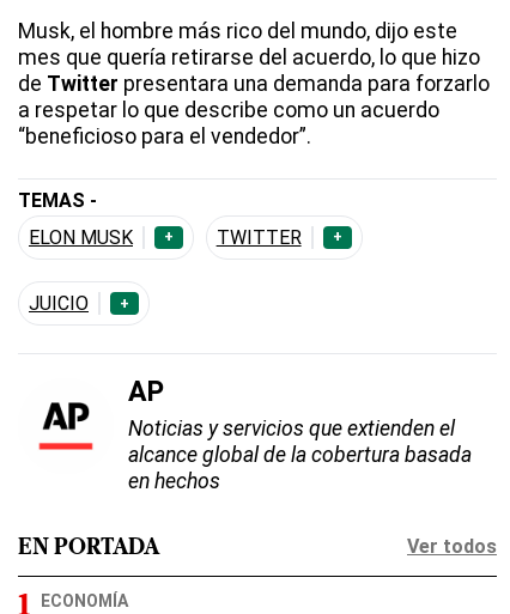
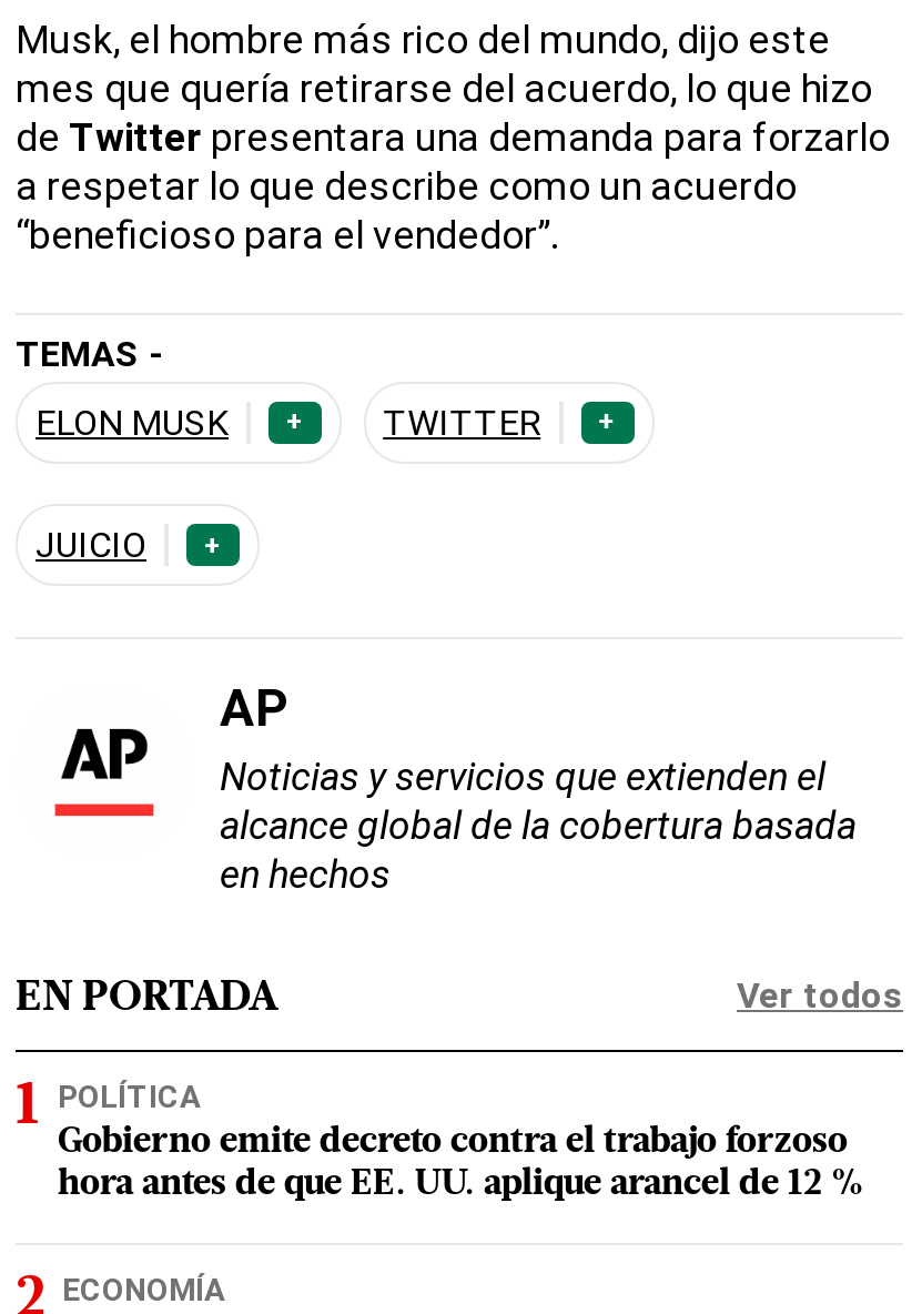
+ POLÍTICA
+ Gobierno emite decreto contra el trabajo forzoso
+ hora antes de que EE. UU. aplique arancel de 12 %
